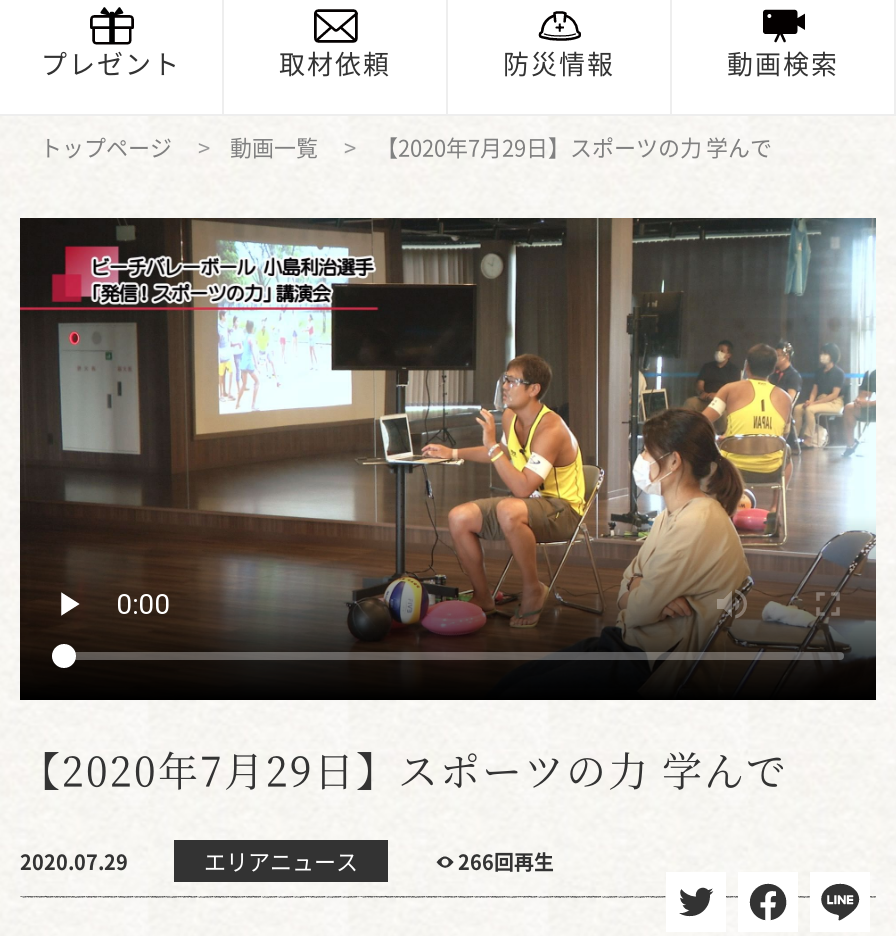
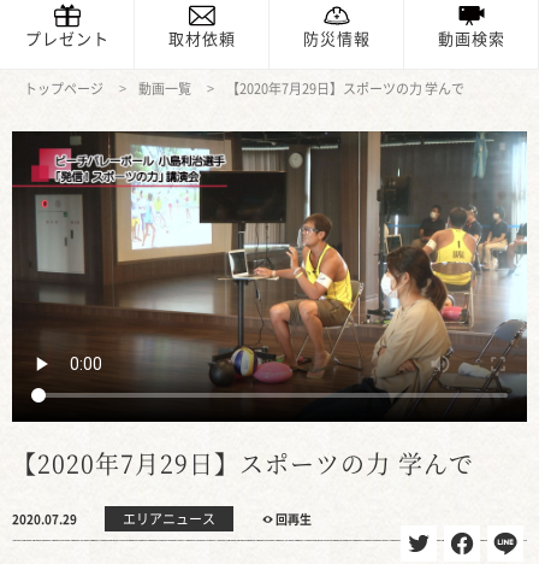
- 266回再生
+ 回再生
